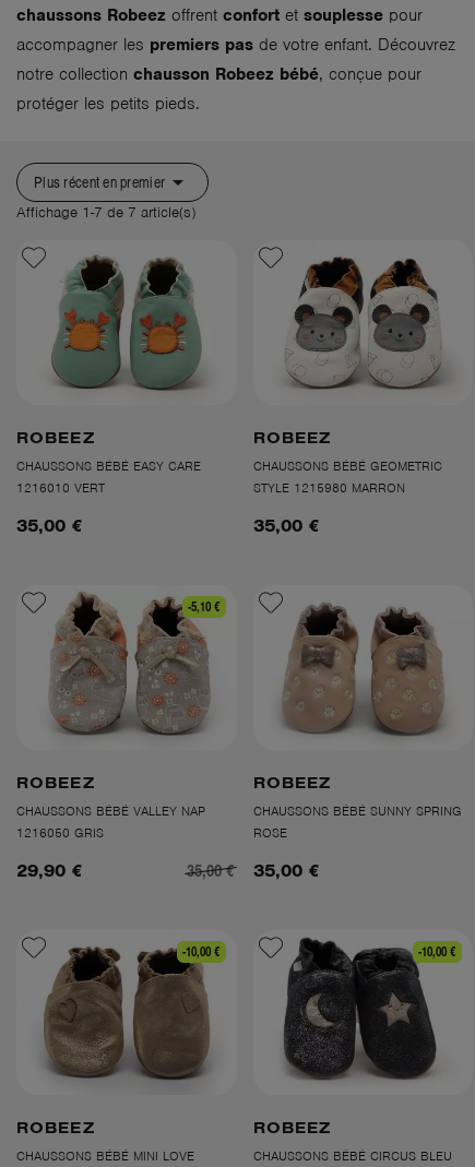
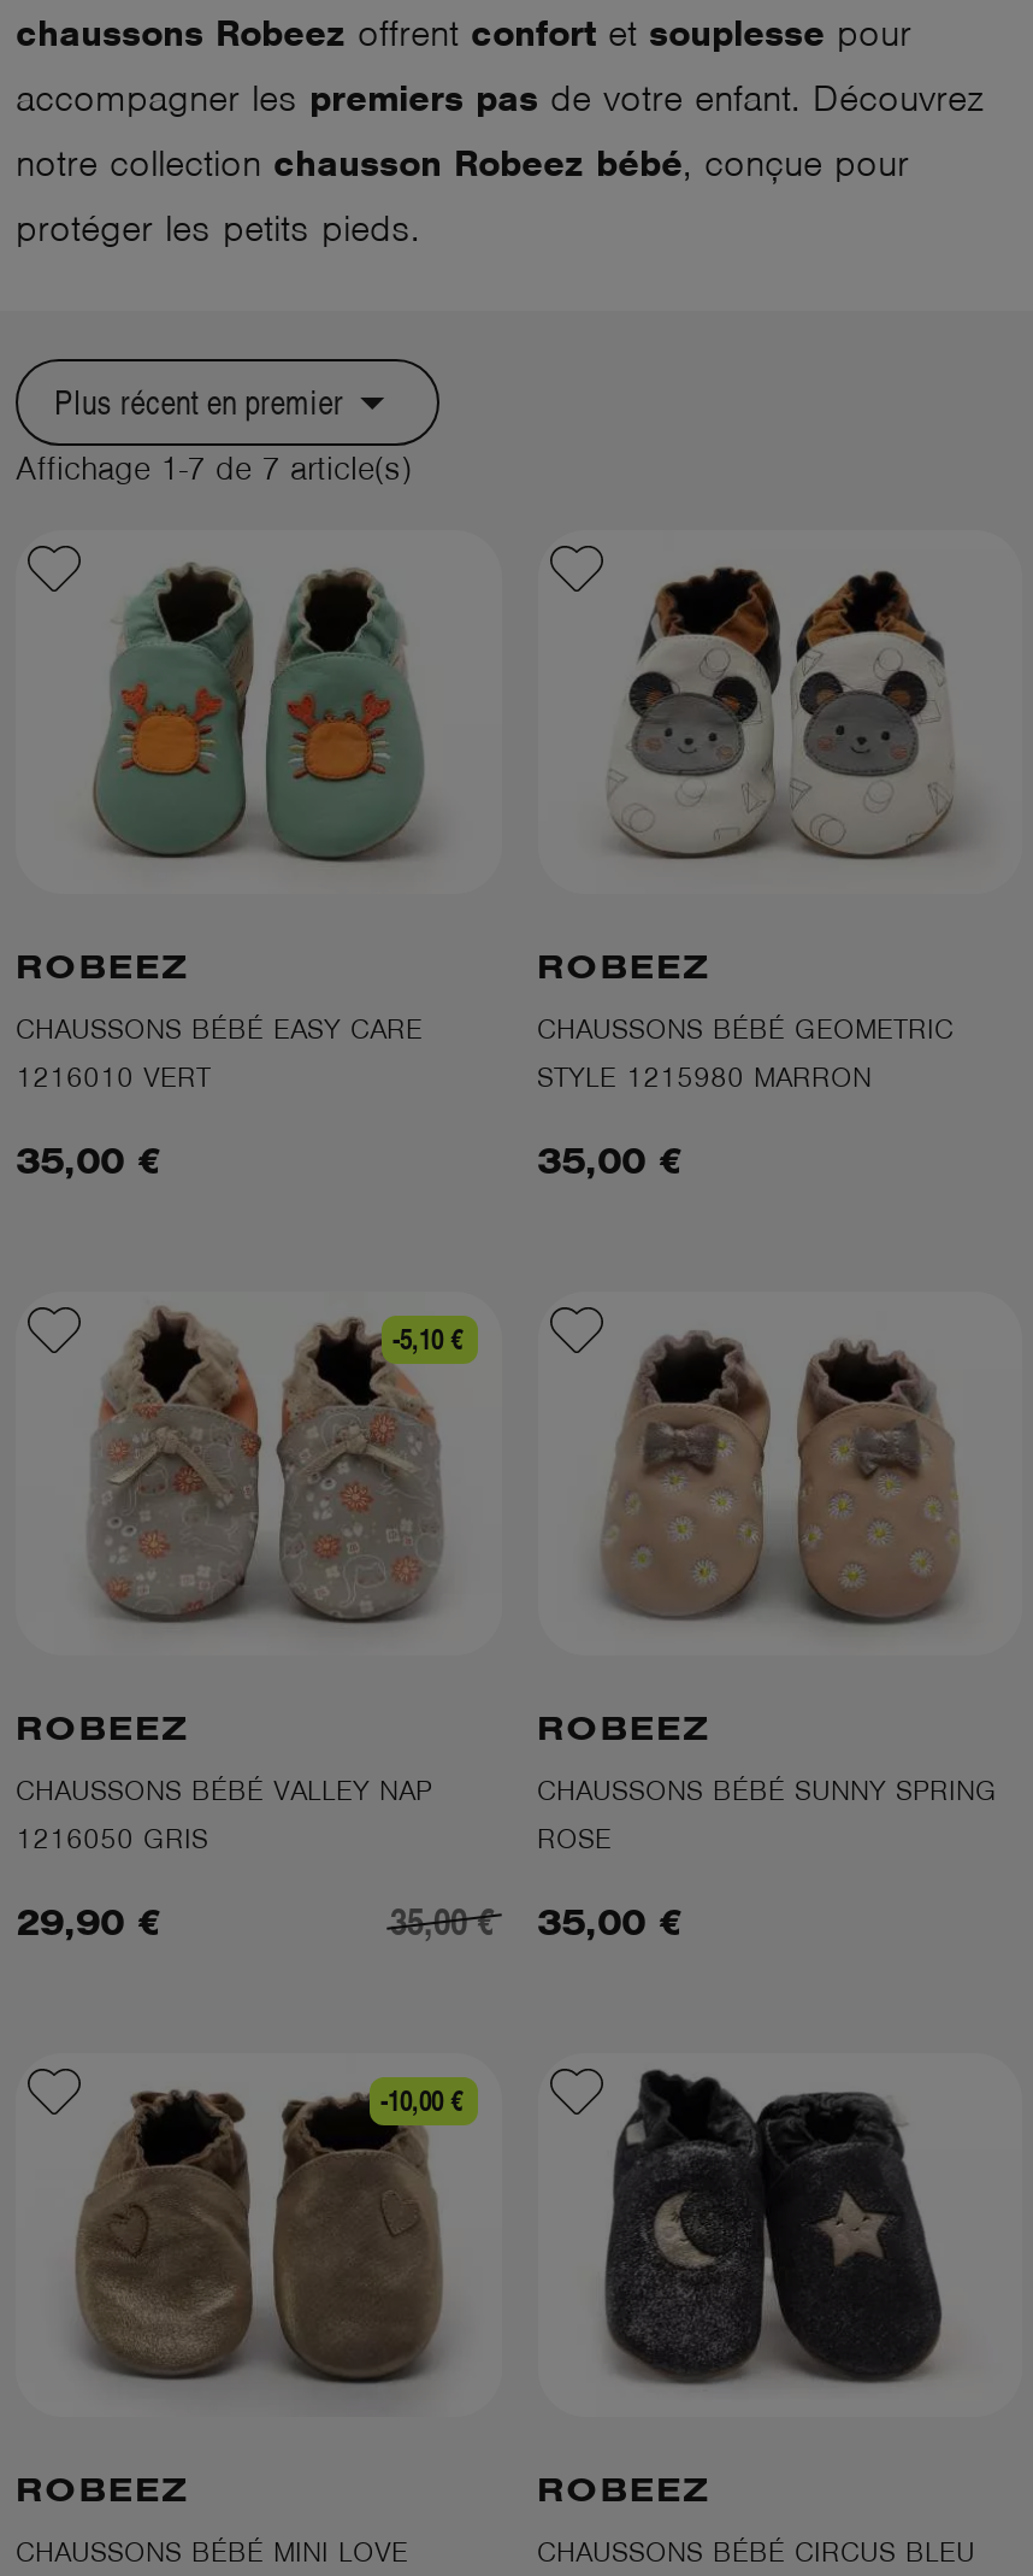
- -10,00 €
